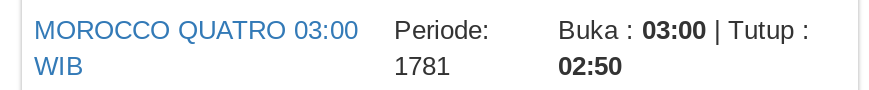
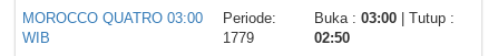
- 1781
+ 1779
